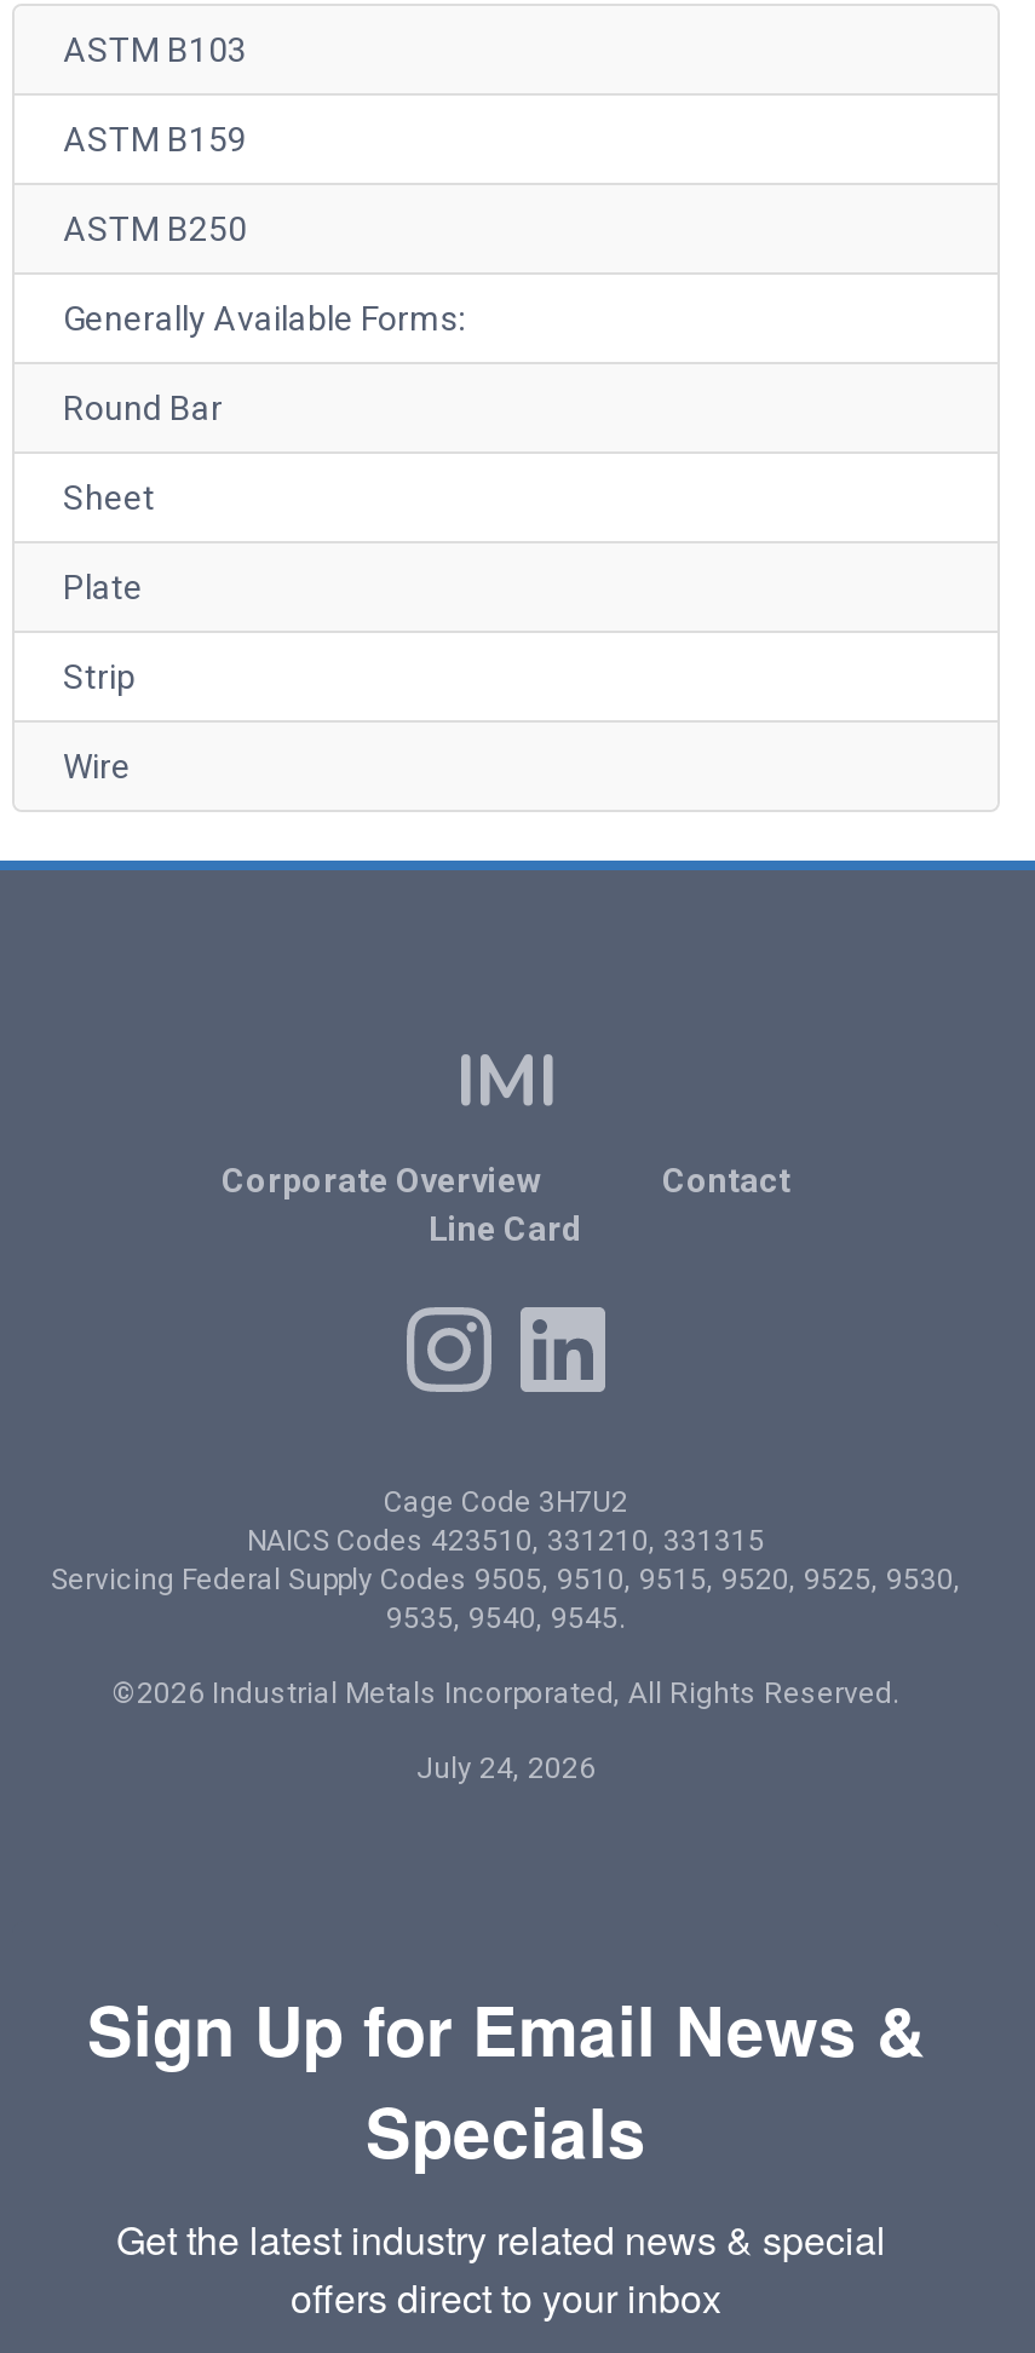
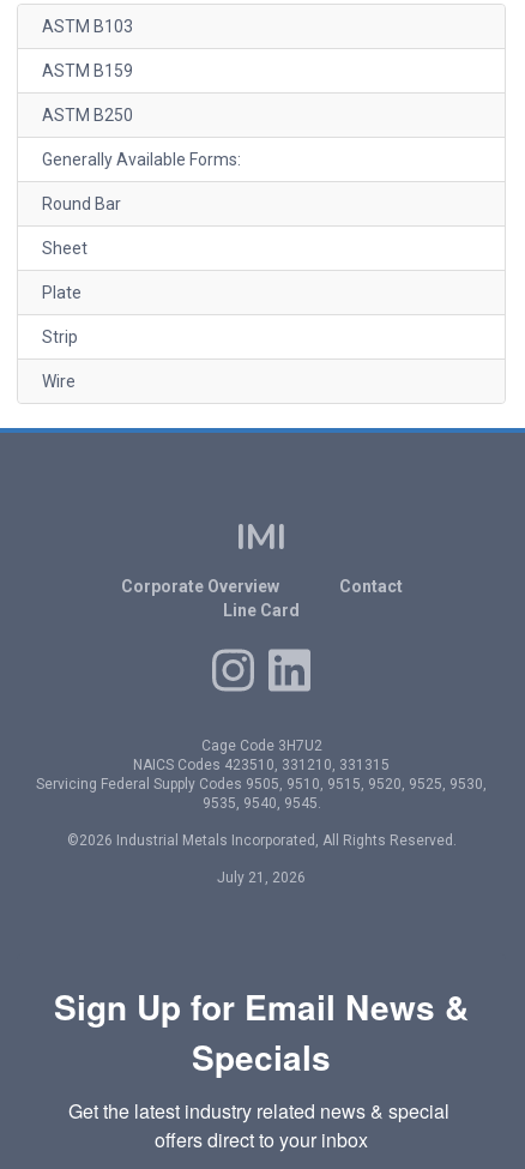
- July 24, 2026
+ July 21, 2026
